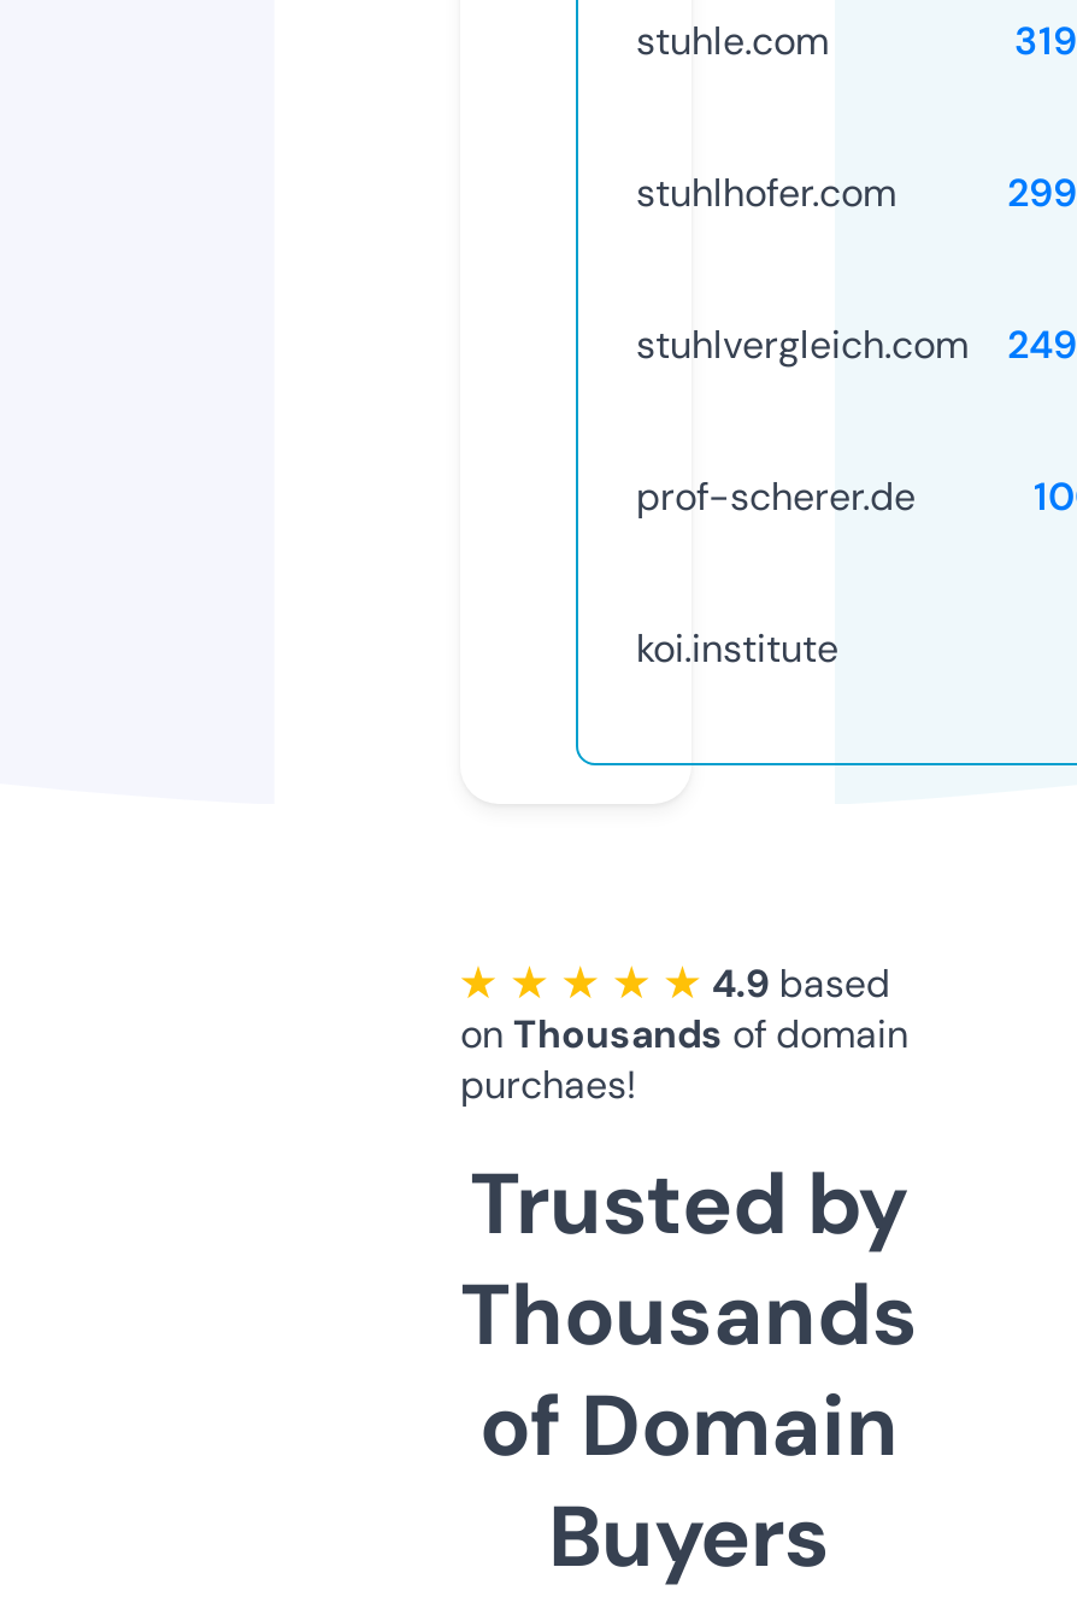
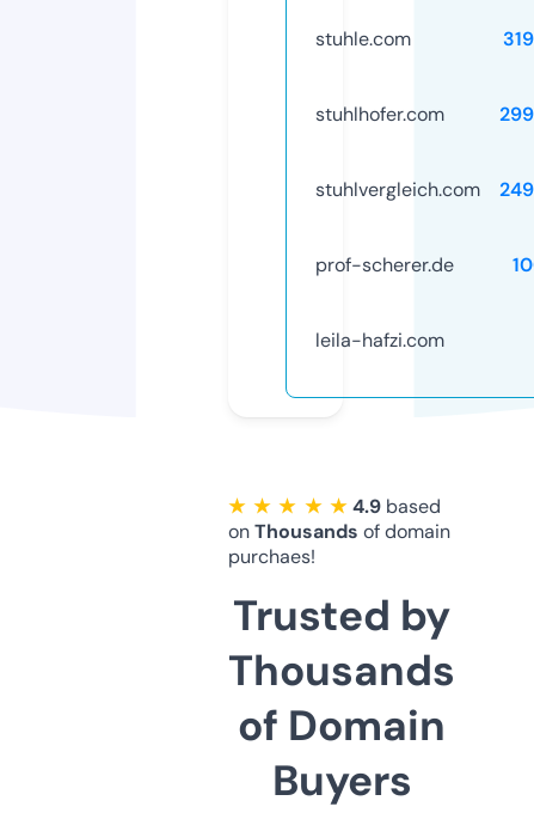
- koi.institute
+ leila-hafzi.com
